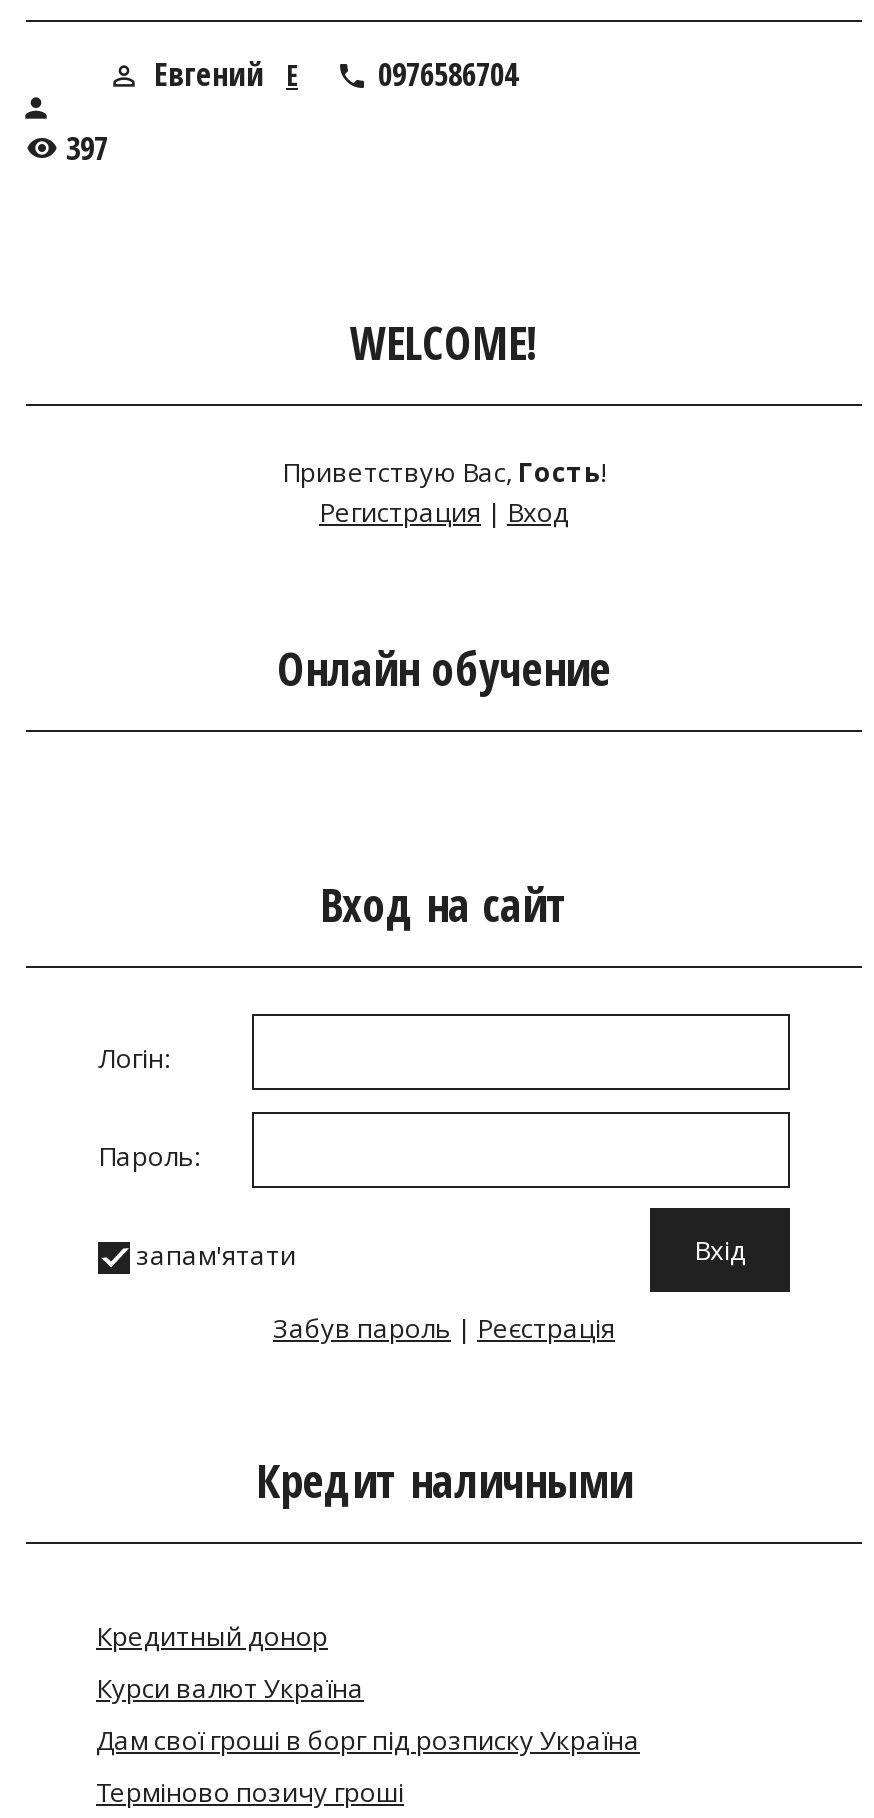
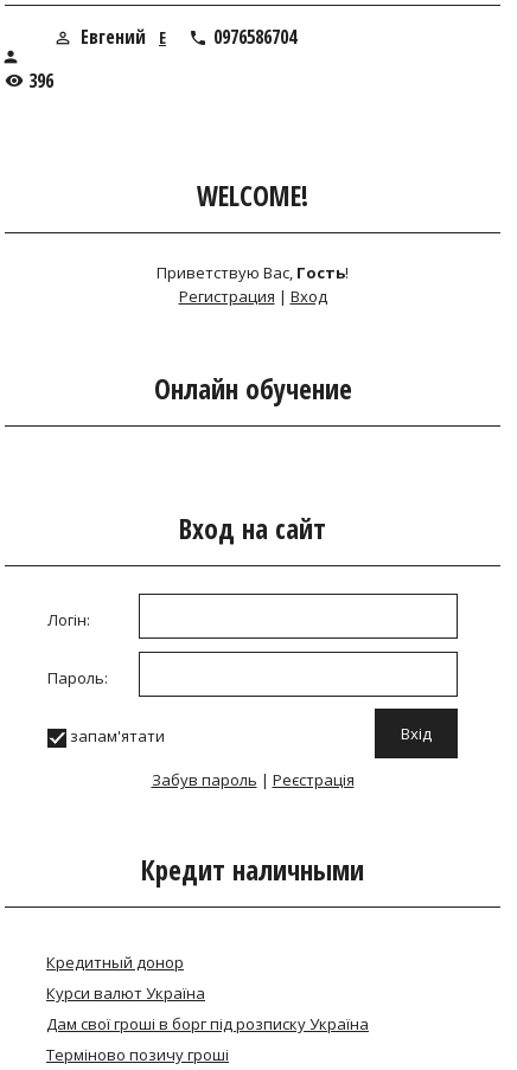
- 397
+ 396
